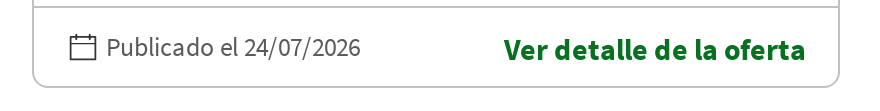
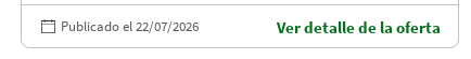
- Publicado el 24/07/2026
+ Publicado el 22/07/2026
